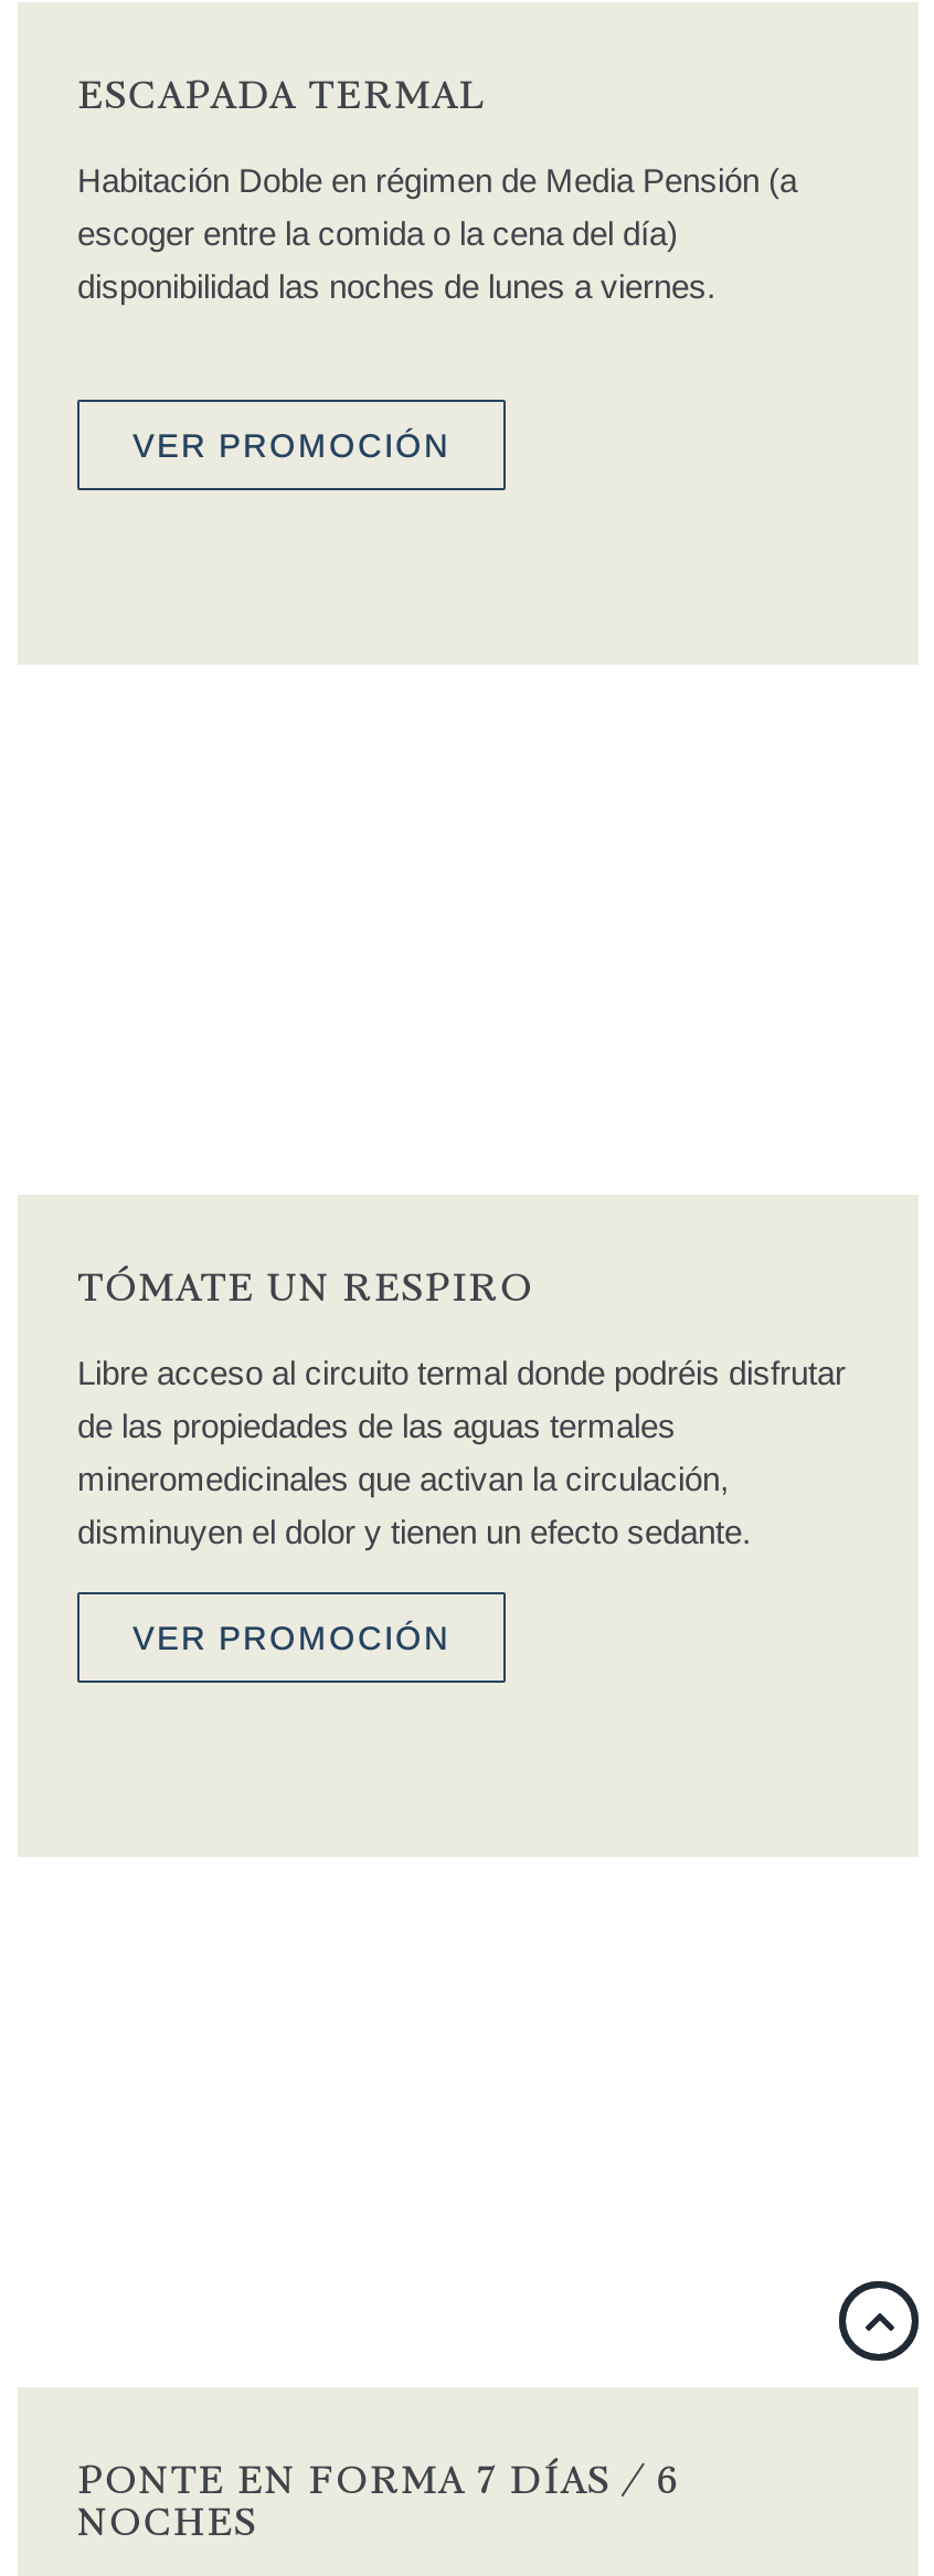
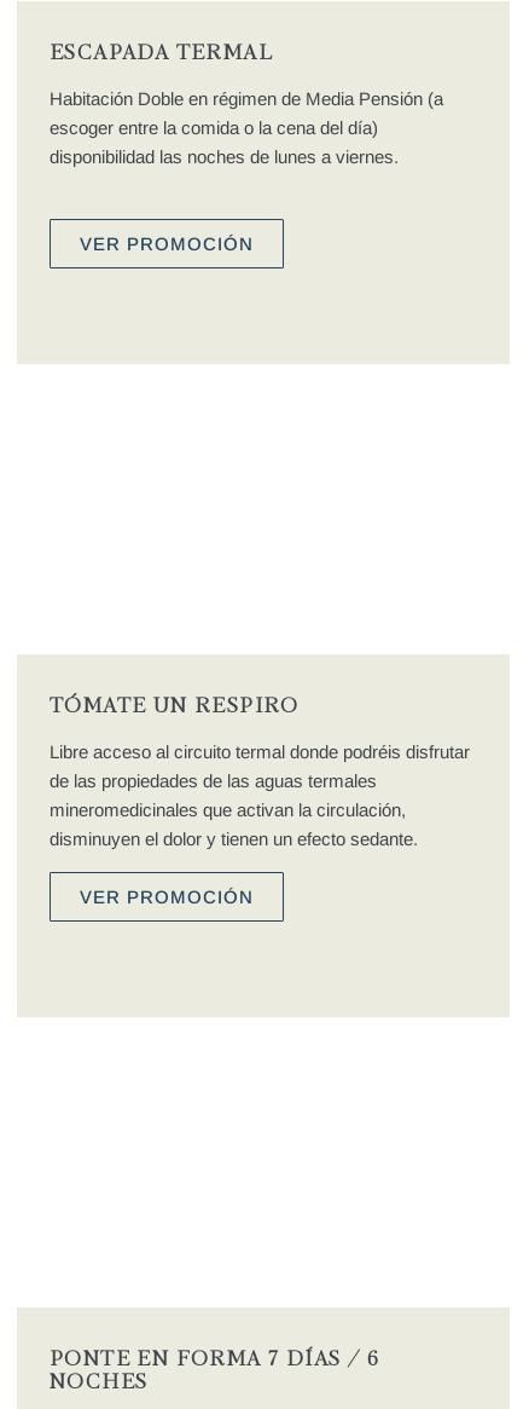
- [image]
